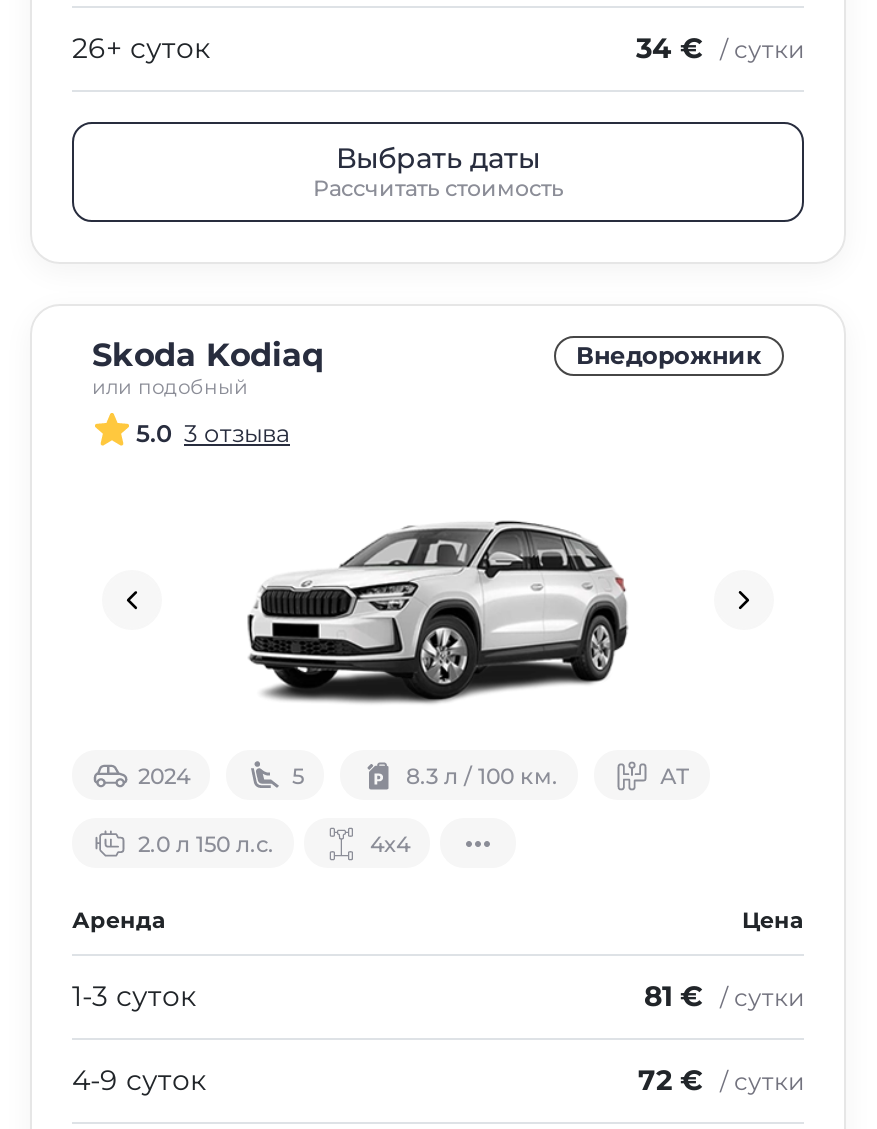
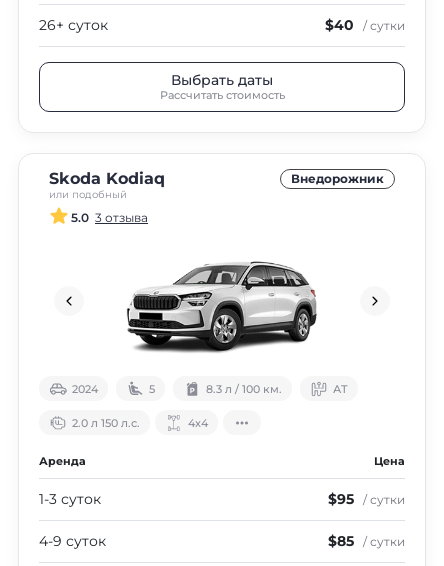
- 34 € / сутки
+ $40 / сутки

- 81 € / сутки
+ $95 / сутки

- 72 € / сутки
+ $85 / сутки
